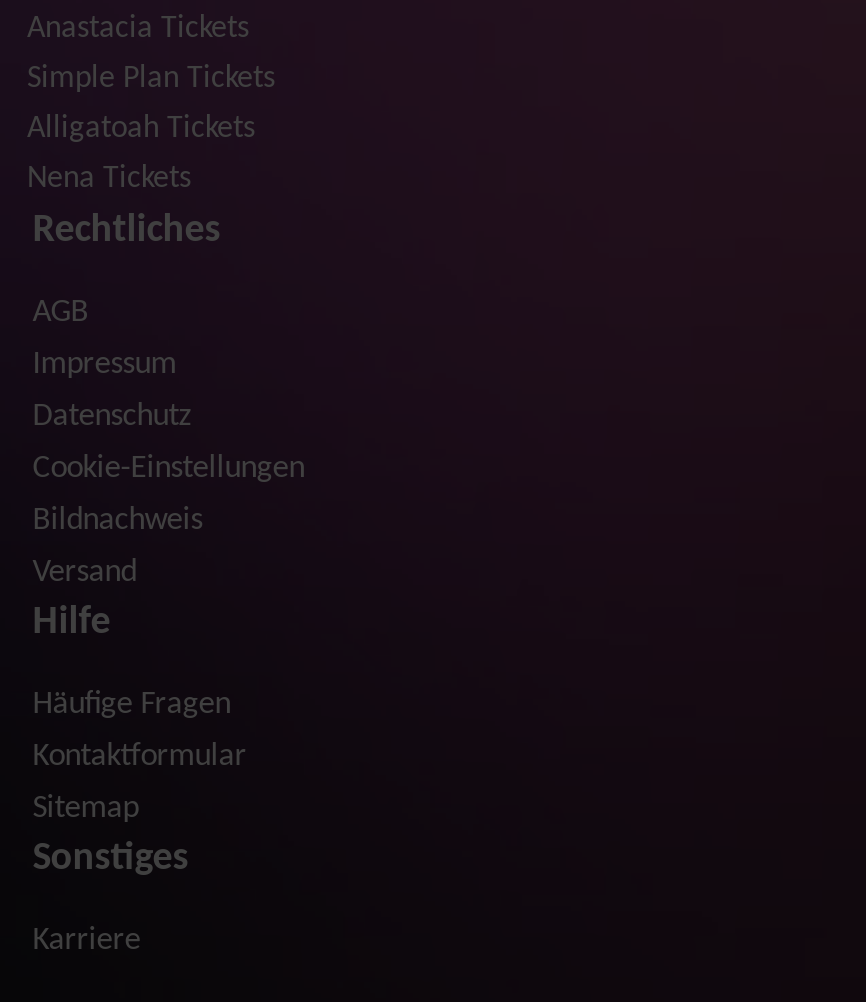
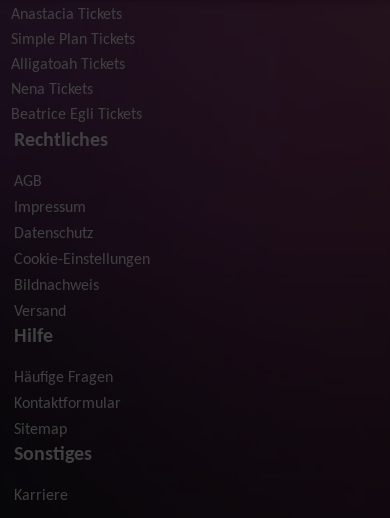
+ Beatrice Egli Tickets
